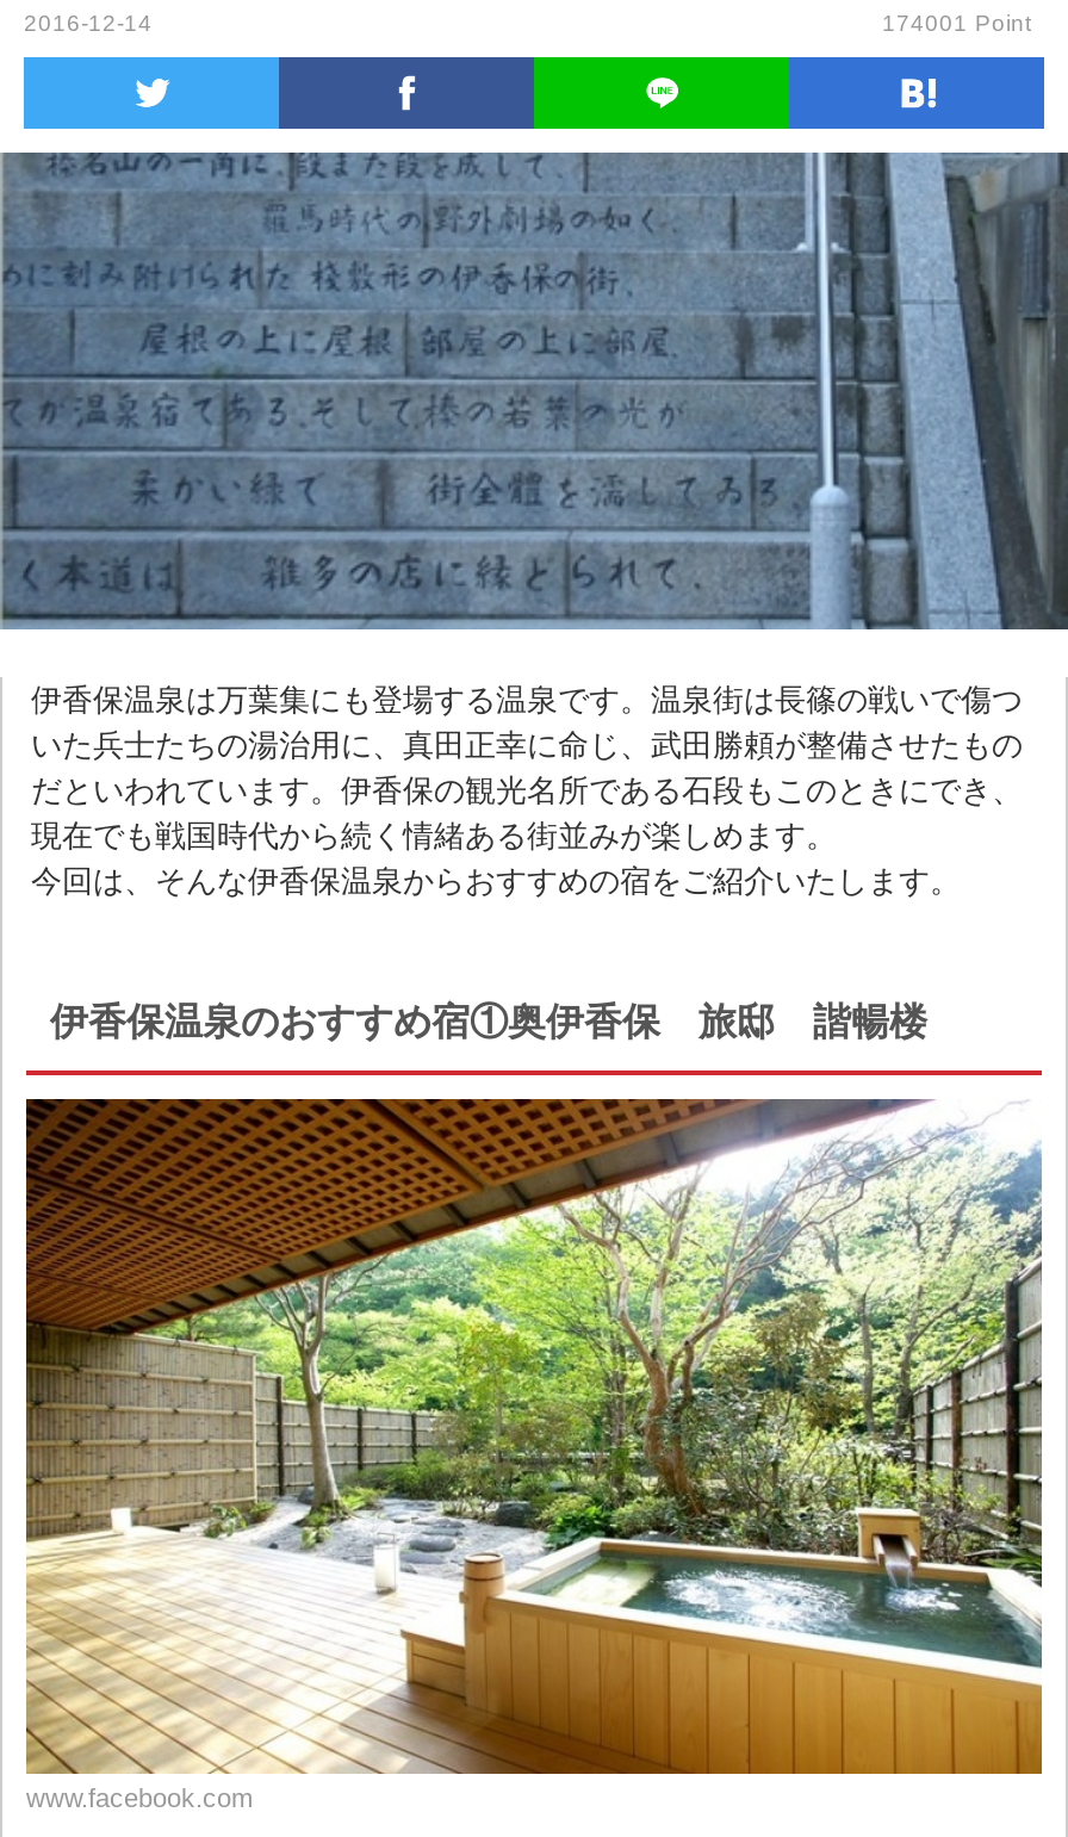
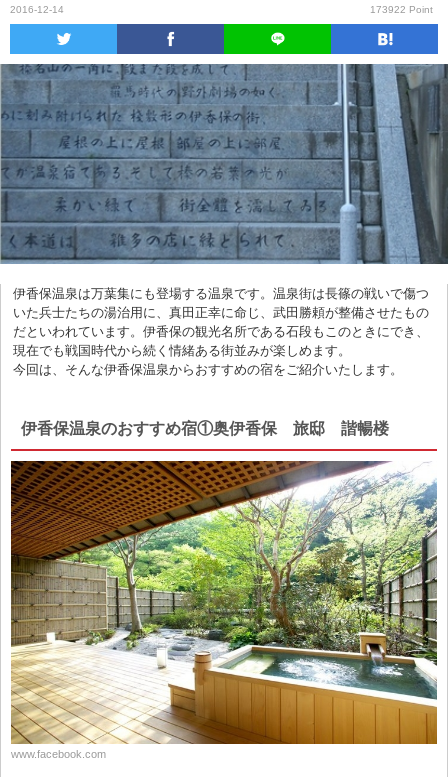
- 174001 Point
+ 173922 Point
